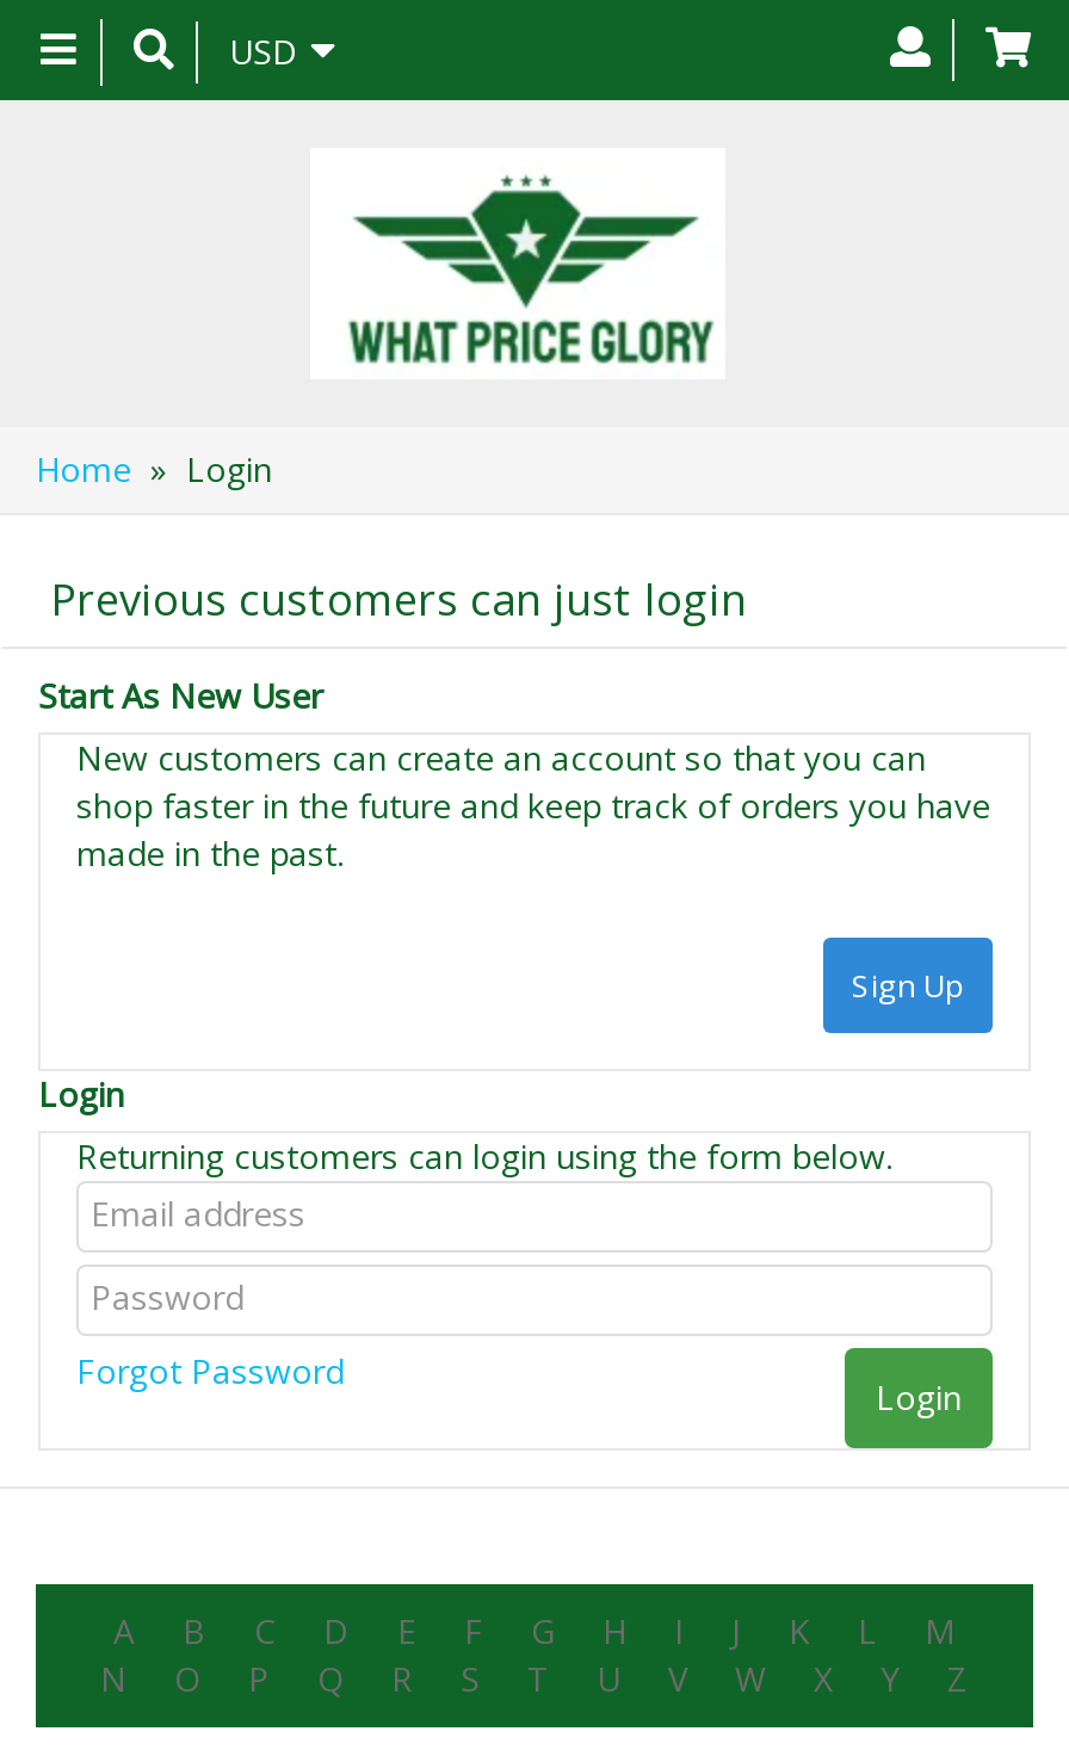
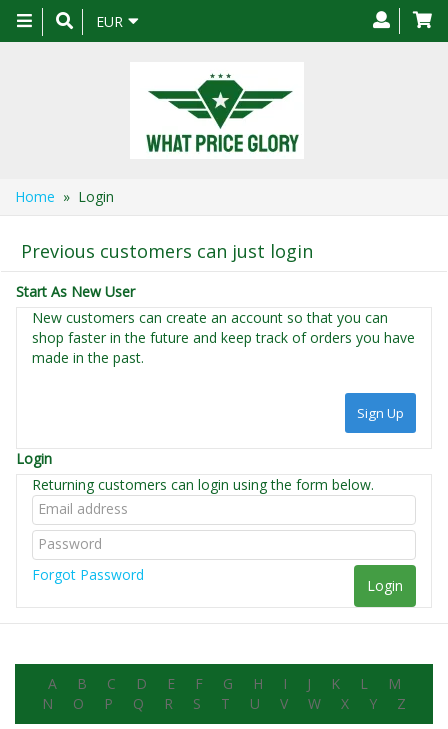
- USD
+ EUR
